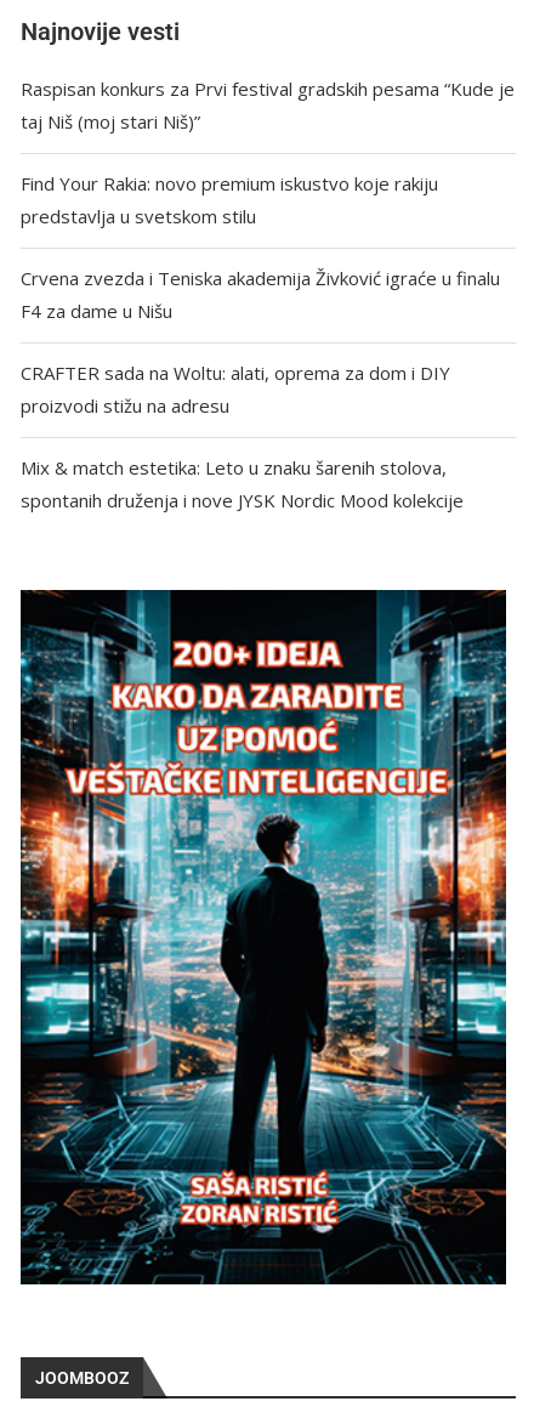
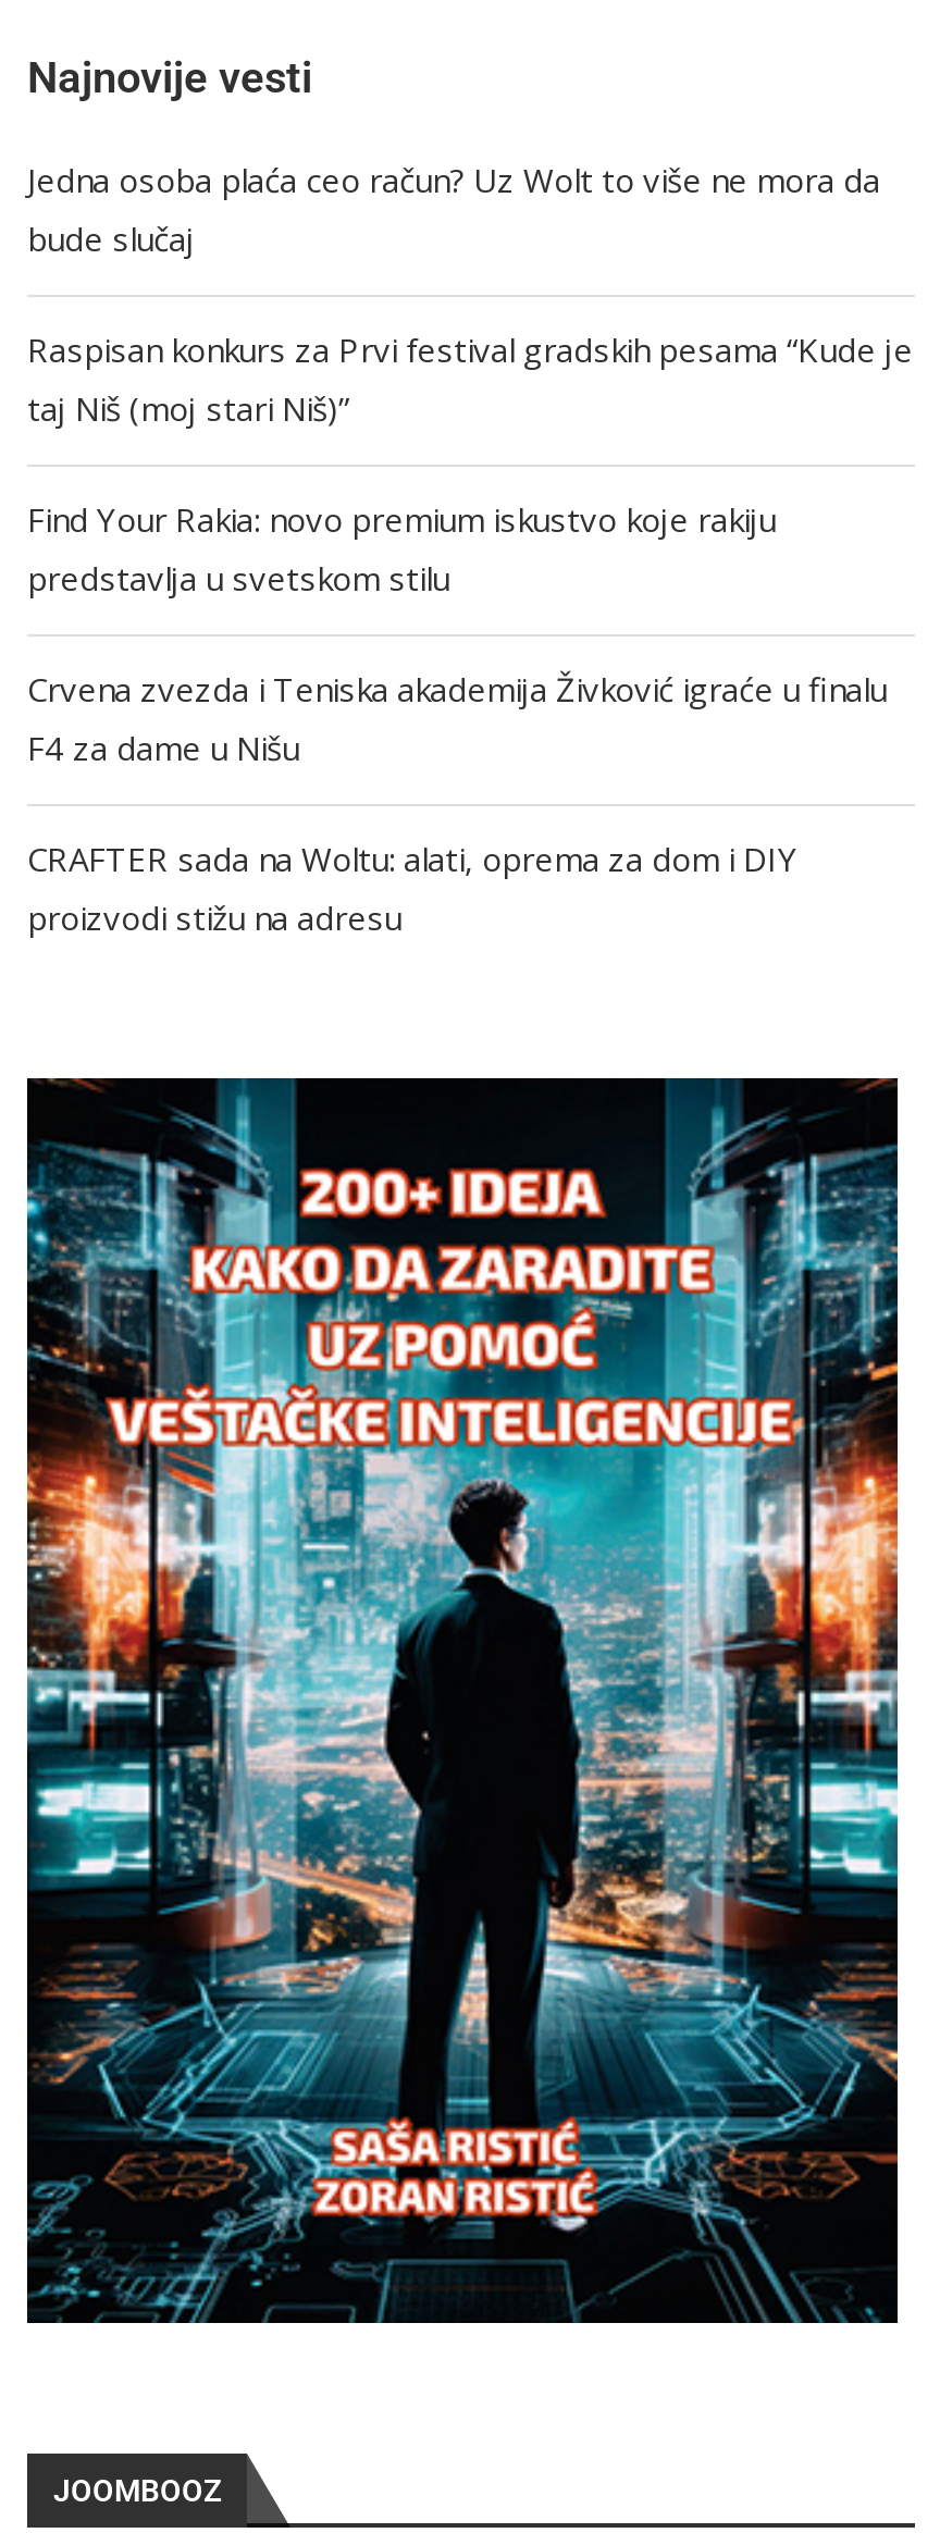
+ Jedna osoba plaća ceo račun? Uz Wolt to više ne mora da
+ bude slučaj

moved down: Raspisan konkurs za Prvi festival gradskih pesama “Kude je | taj Niš (moj stari Niš)” | Find Your Rakia: novo premium iskustvo koje rakiju | predstavlja u svetskom stilu | Crvena zvezda i Teniska akademija Živković igraće u finalu | F4 za dame u Nišu | CRAFTER sada na Woltu: alati, oprema za dom i DIY | proizvodi stižu na adresu

- Mix & match estetika: Leto u znaku šarenih stolova,
- spontanih druženja i nove JYSK Nordic Mood kolekcije
